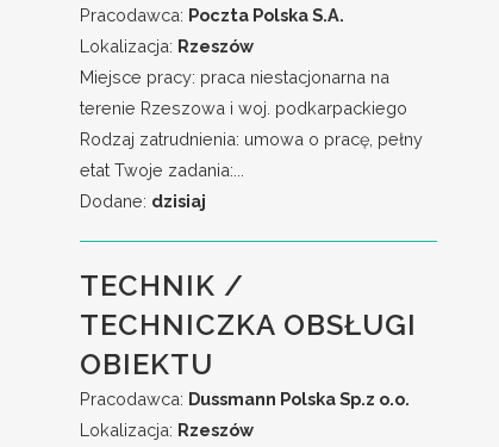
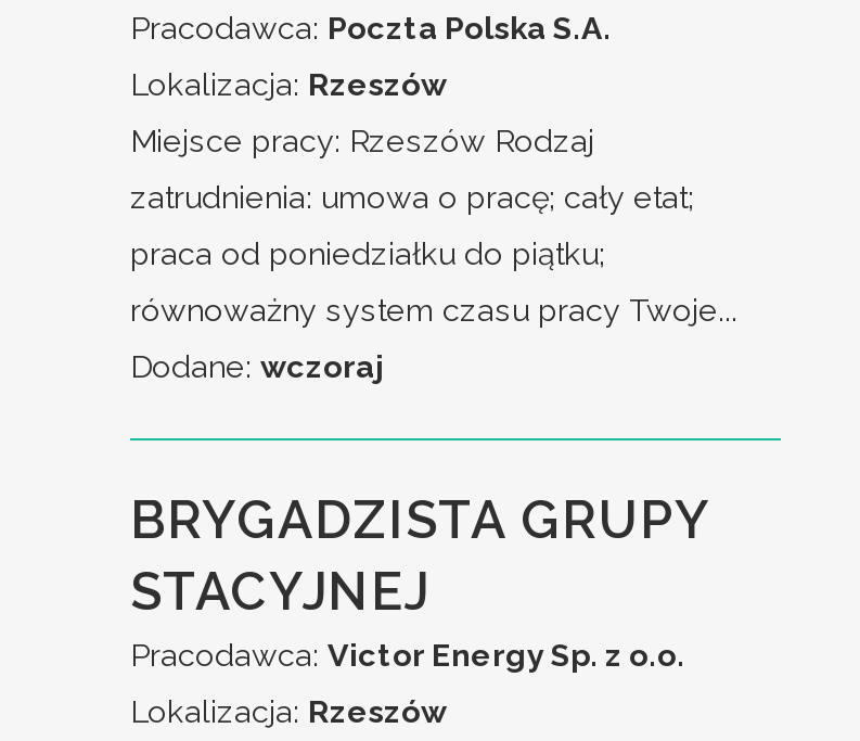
- Miejsce pracy: praca niestacjonarna na
+ Miejsce pracy: Rzeszów Rodzaj

- terenie Rzeszowa i woj. podkarpackiego
+ zatrudnienia: umowa o pracę; cały etat;

- Rodzaj zatrudnienia: umowa o pracę, pełny
+ praca od poniedziałku do piątku;

- etat Twoje zadania:...
+ równoważny system czasu pracy Twoje...

- Dodane: dzisiaj
+ Dodane: wczoraj

- TECHNIK /
- TECHNICZKA OBSŁUGI
- OBIEKTU
- Pracodawca: Dussmann Polska Sp.z o.o.
+ BRYGADZISTA GRUPY
+ STACYJNEJ
+ Pracodawca: Victor Energy Sp. z o.o.
